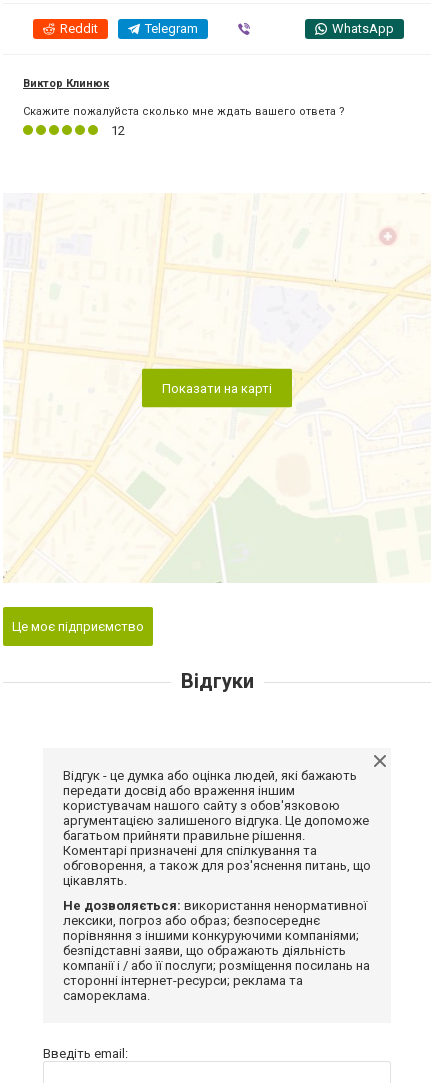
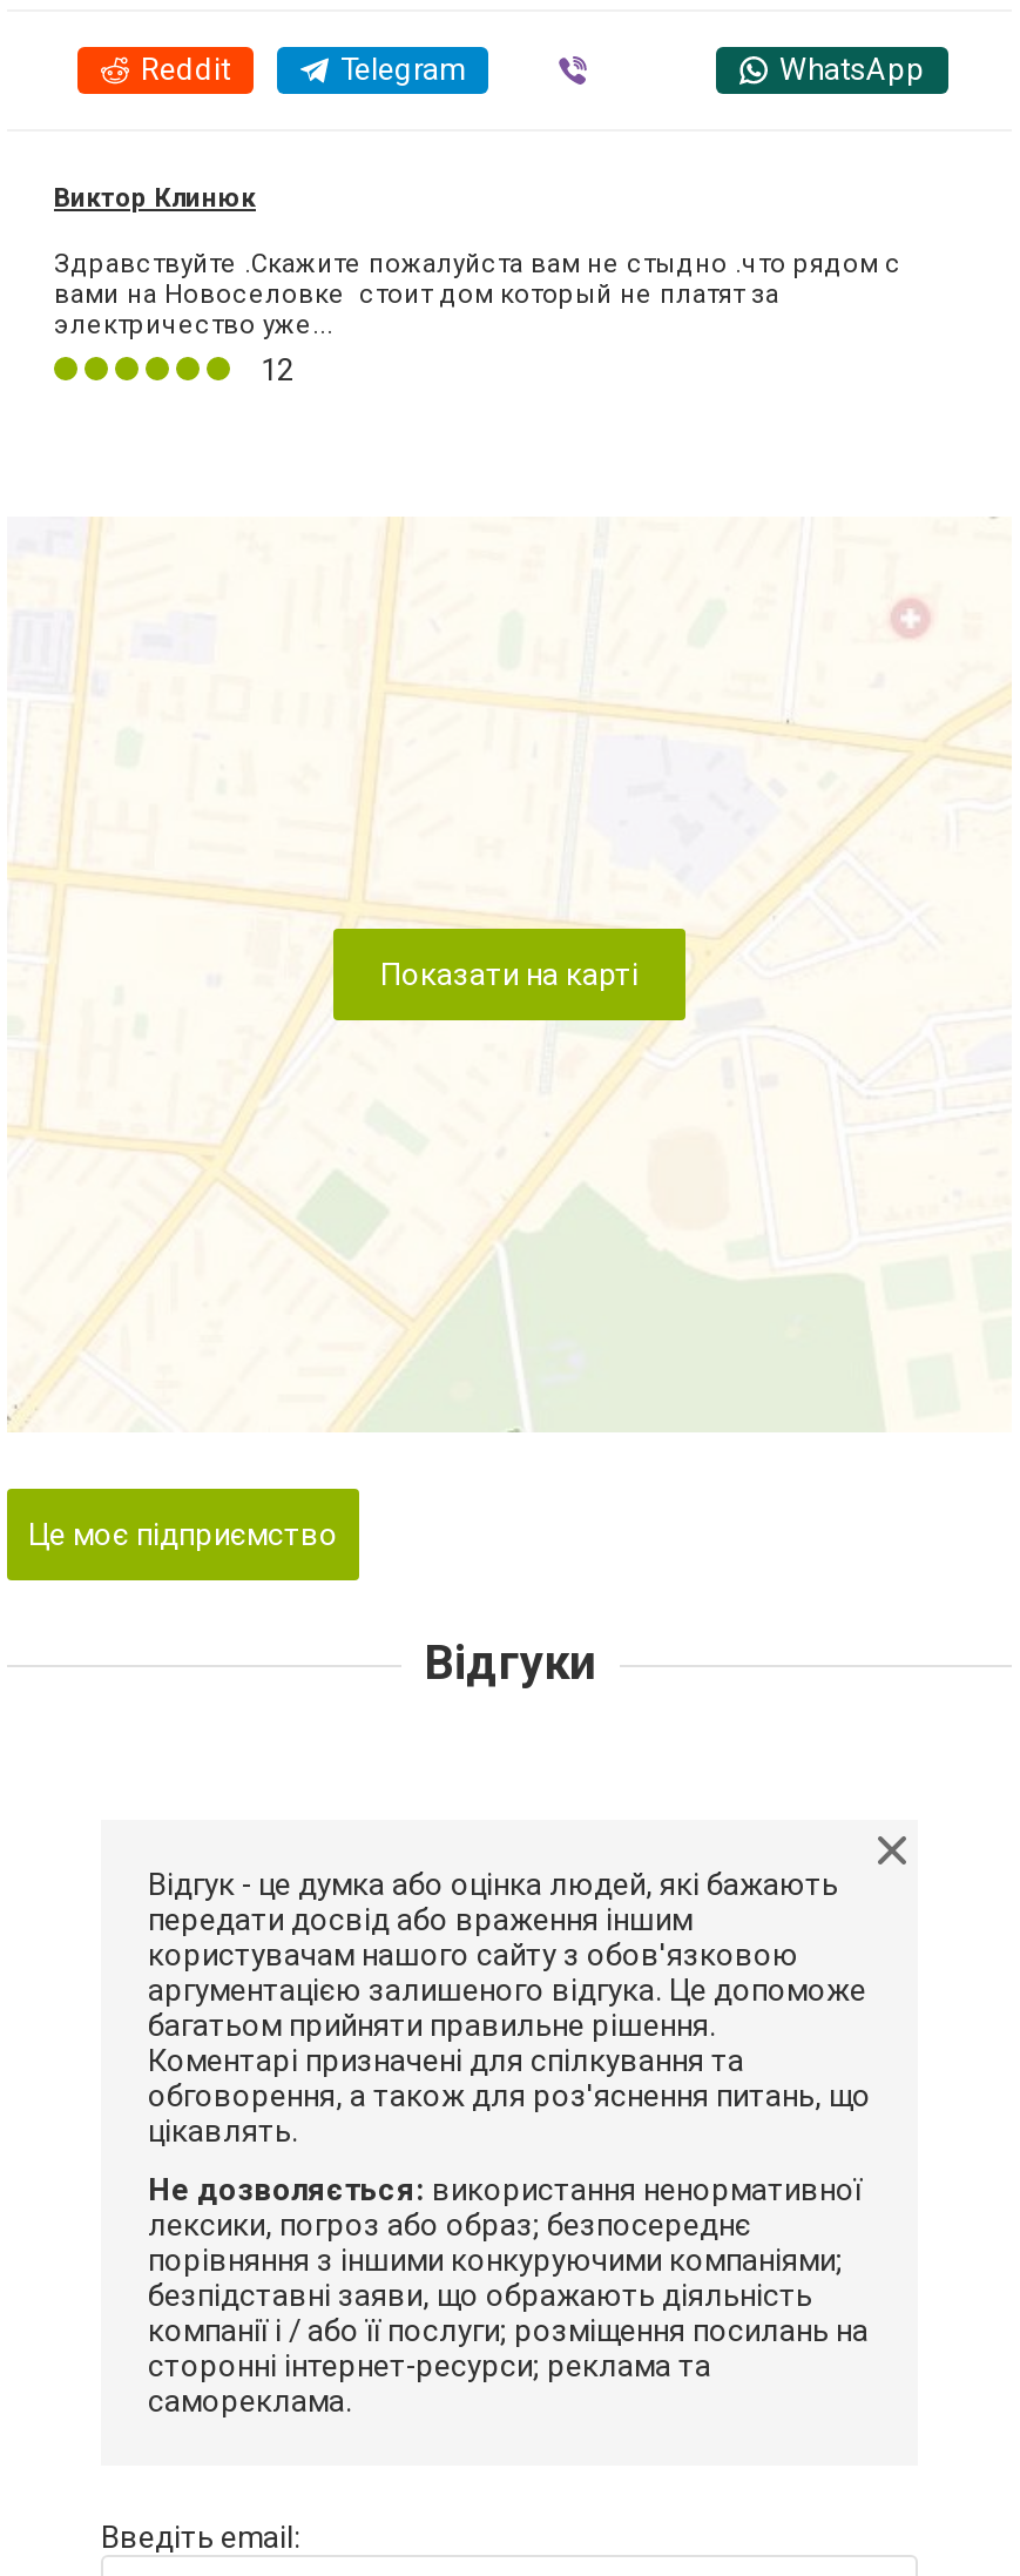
- Скажите пожалуйста сколько мне ждать вашего ответа ?
+ Здравствуйте .Скажите пожалуйста вам не стыдно .что рядом с
+ вами на Новоселовке стоит дом который не платят за
+ электричество уже...
